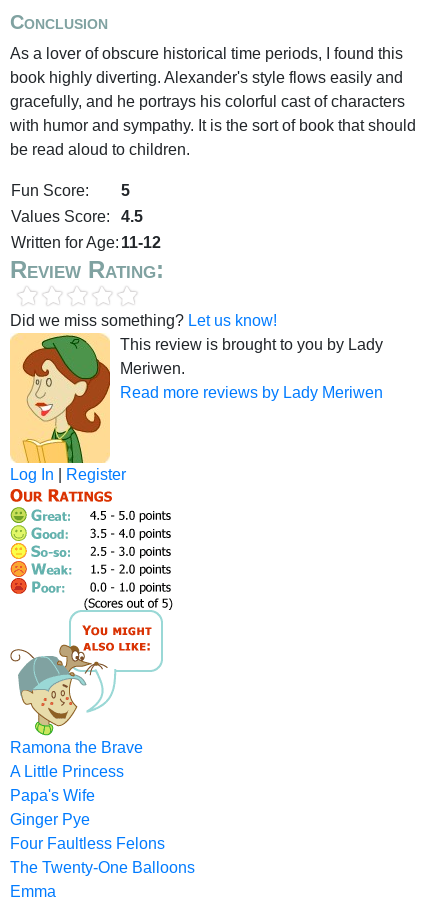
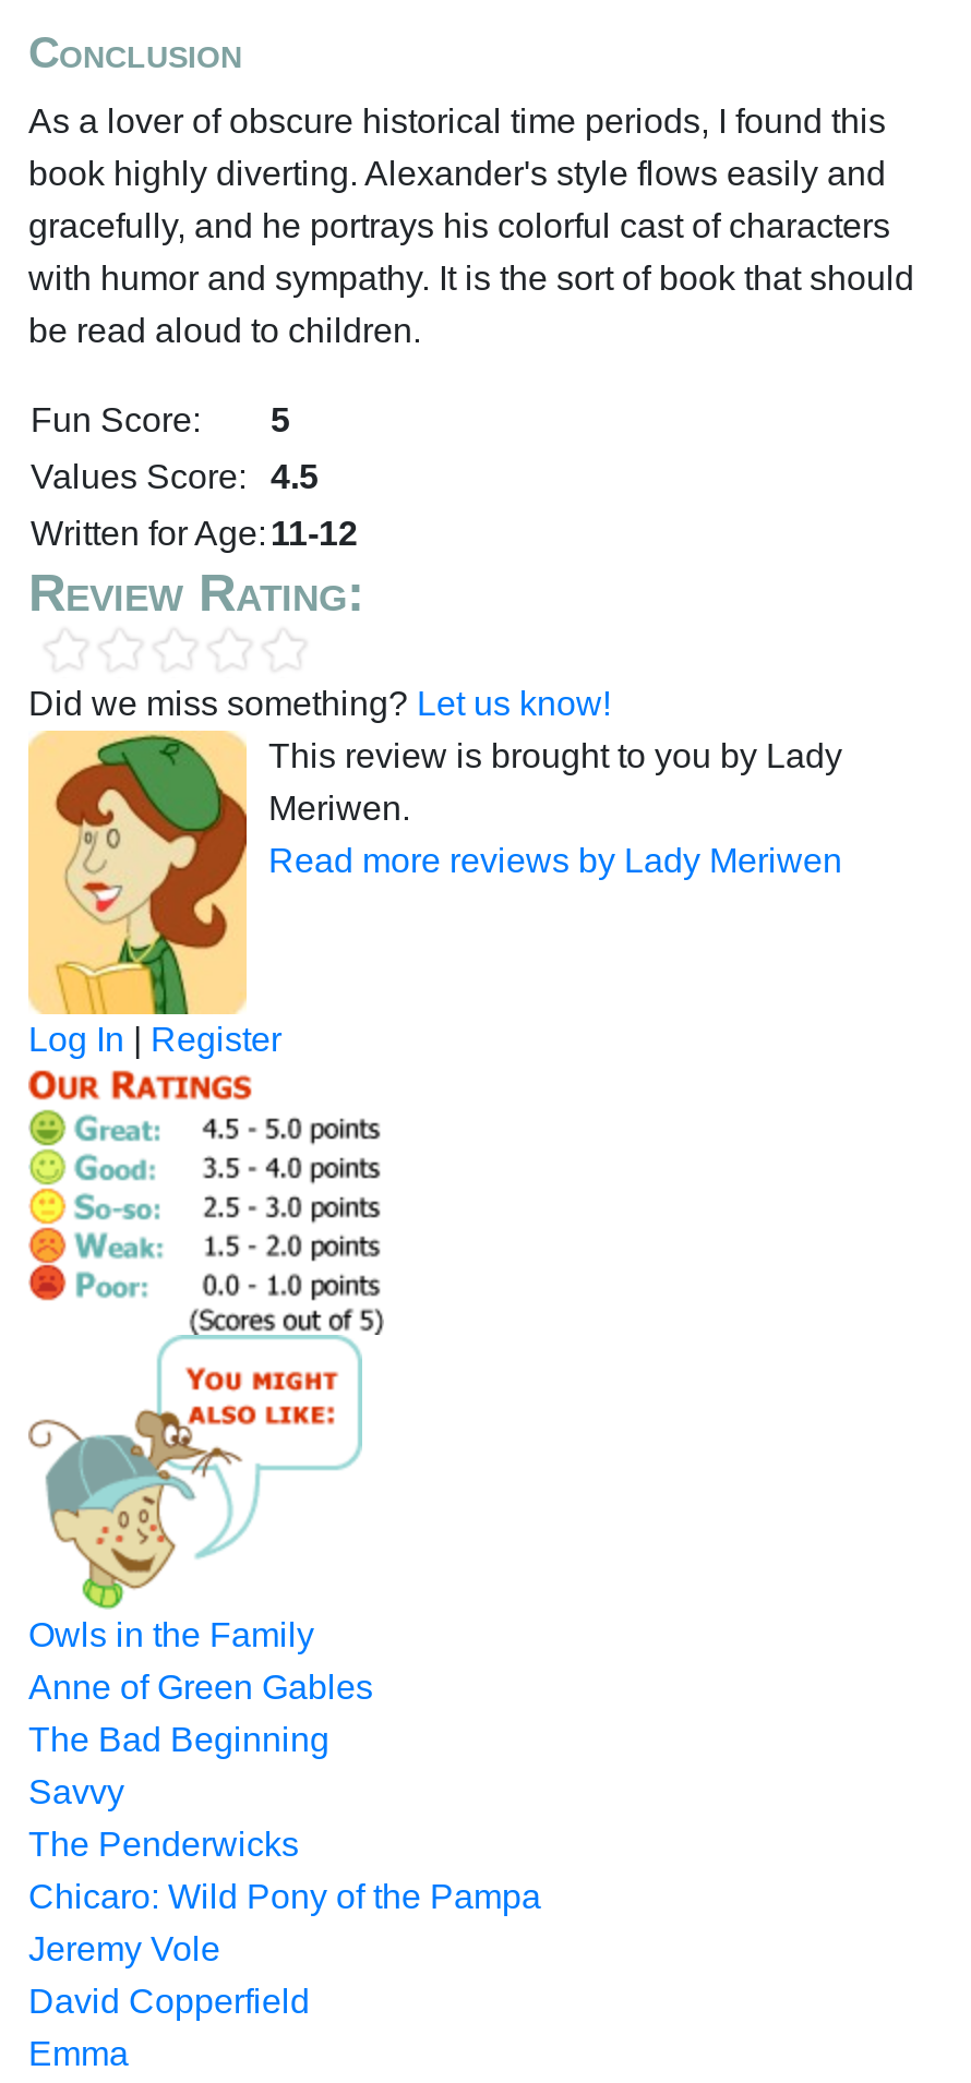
- Ramona the Brave
- A Little Princess
- Papa's Wife
- Ginger Pye
- Four Faultless Felons
- The Twenty-One Balloons
+ Owls in the Family
+ Anne of Green Gables
+ The Bad Beginning
+ Savvy
+ The Penderwicks
+ Chicaro: Wild Pony of the Pampa
+ Jeremy Vole
+ David Copperfield
